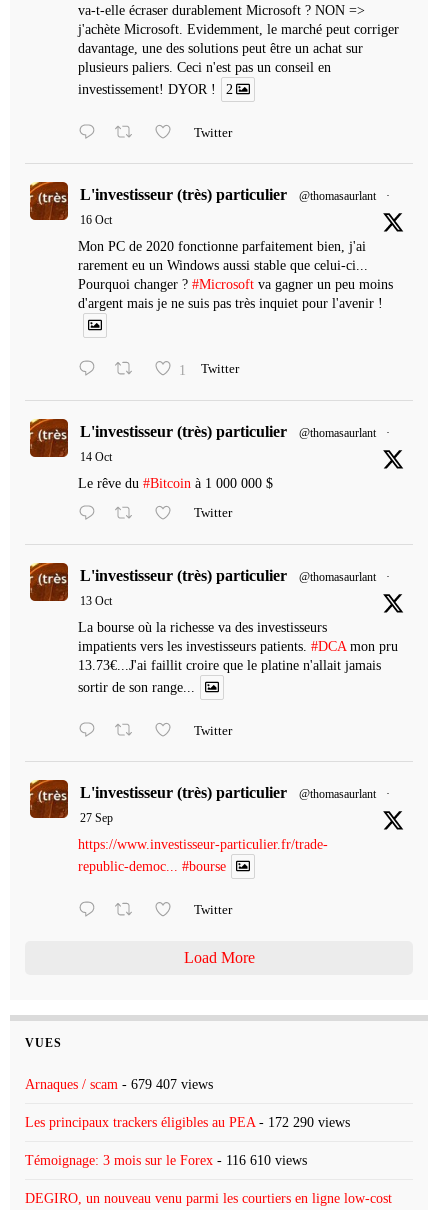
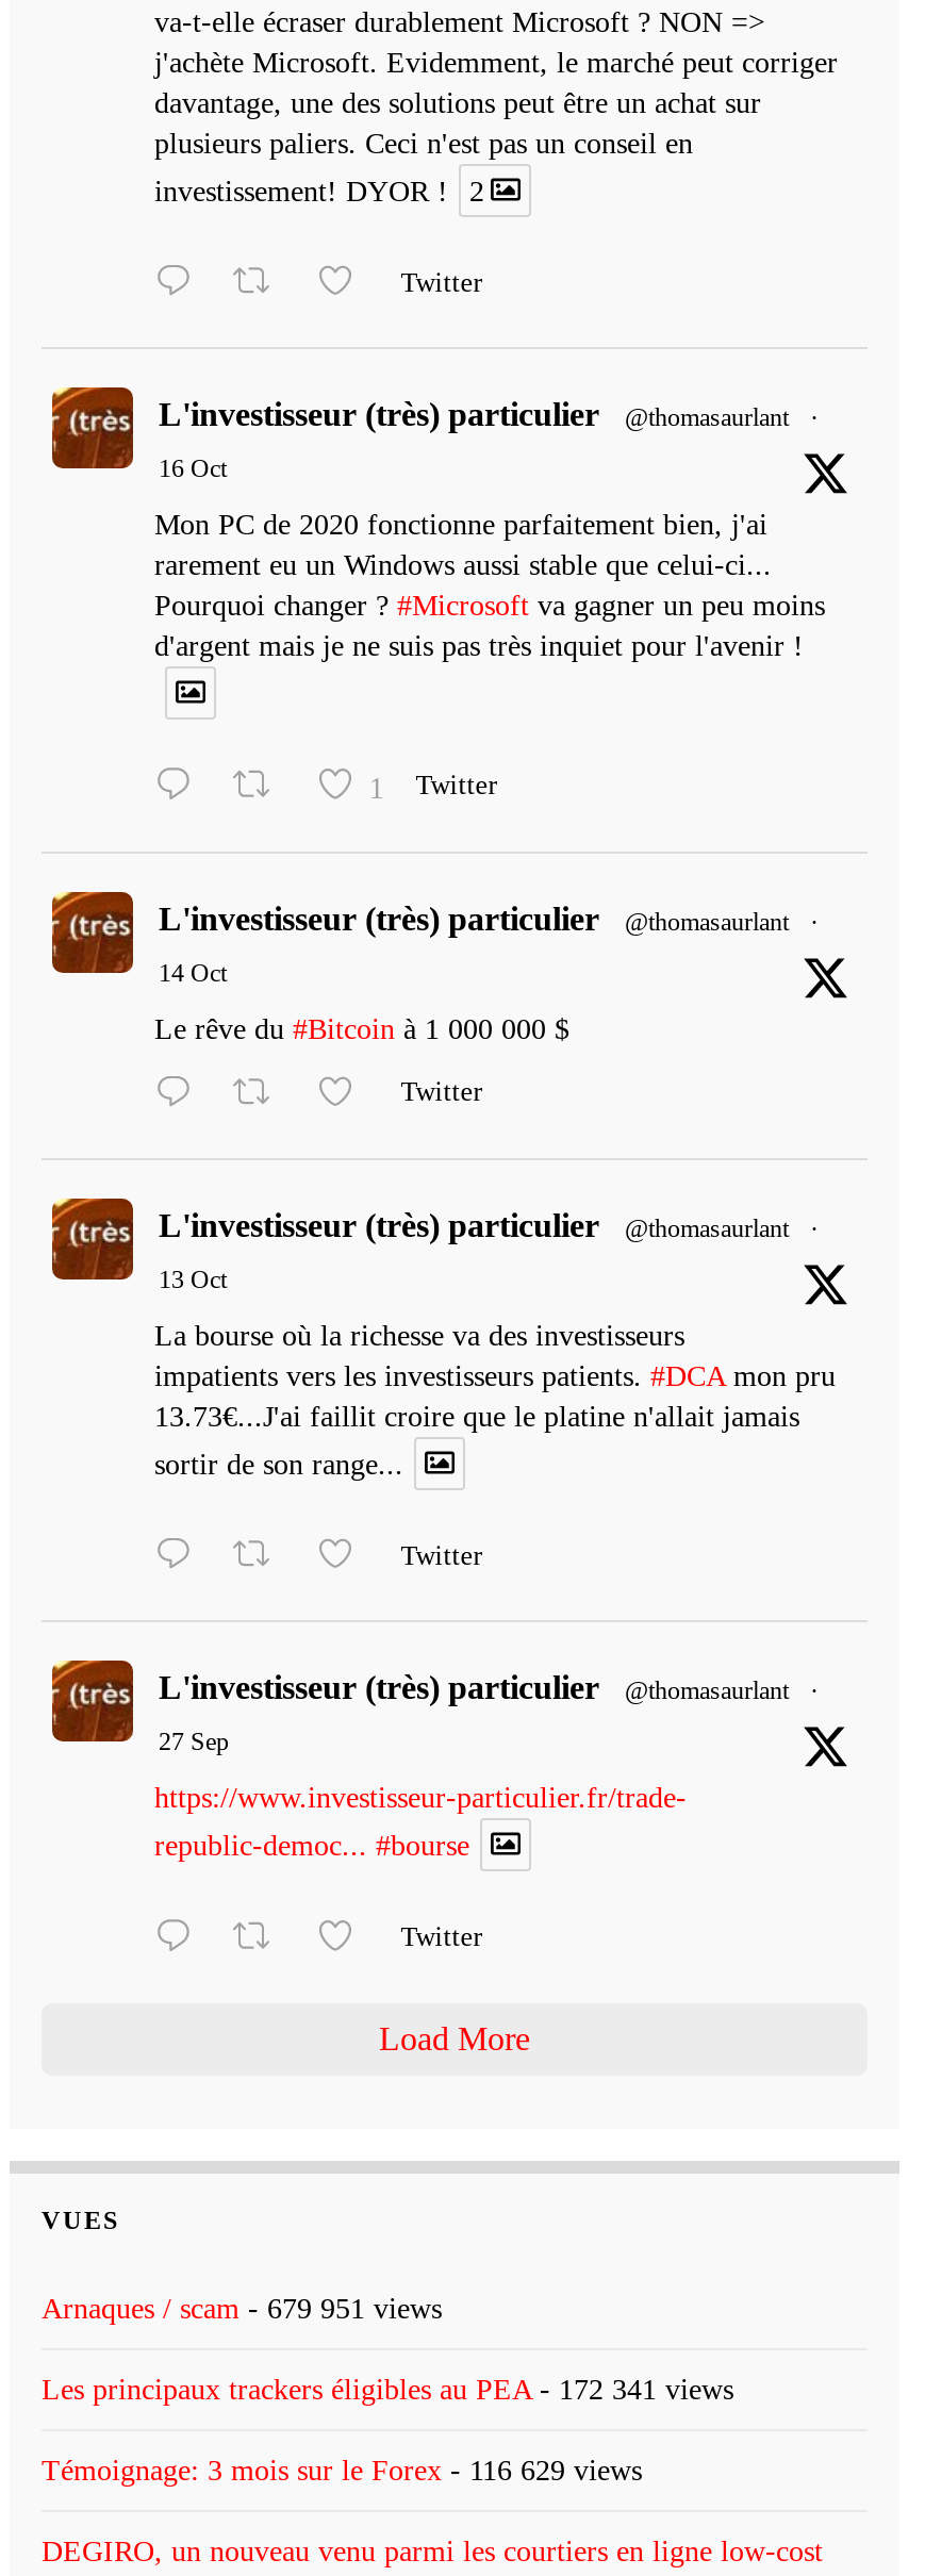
- Arnaques / scam - 679 407 views
+ Arnaques / scam - 679 951 views

- Les principaux trackers éligibles au PEA - 172 290 views
+ Les principaux trackers éligibles au PEA - 172 341 views

- Témoignage: 3 mois sur le Forex - 116 610 views
+ Témoignage: 3 mois sur le Forex - 116 629 views
